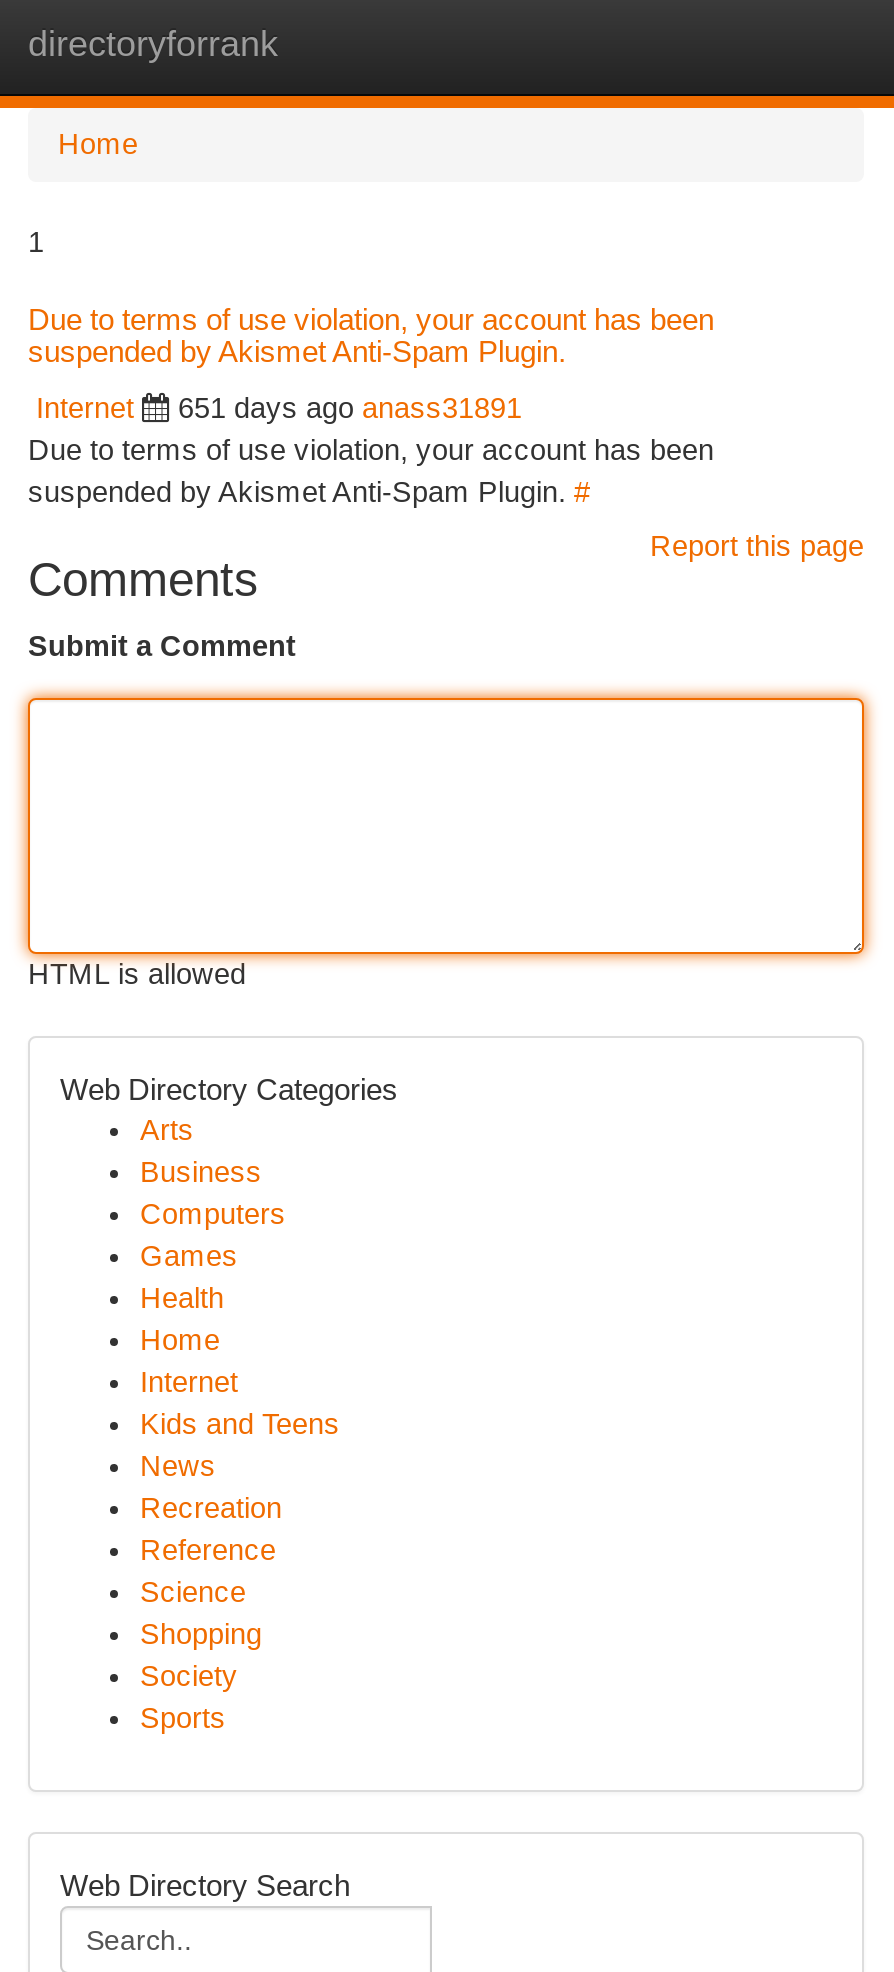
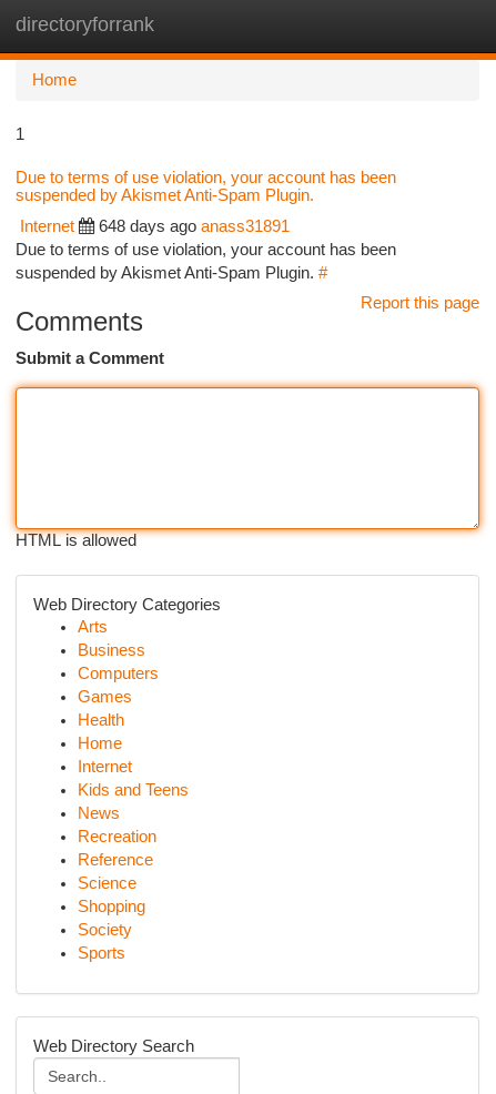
- 651 days ago anass31891
+ 648 days ago anass31891
